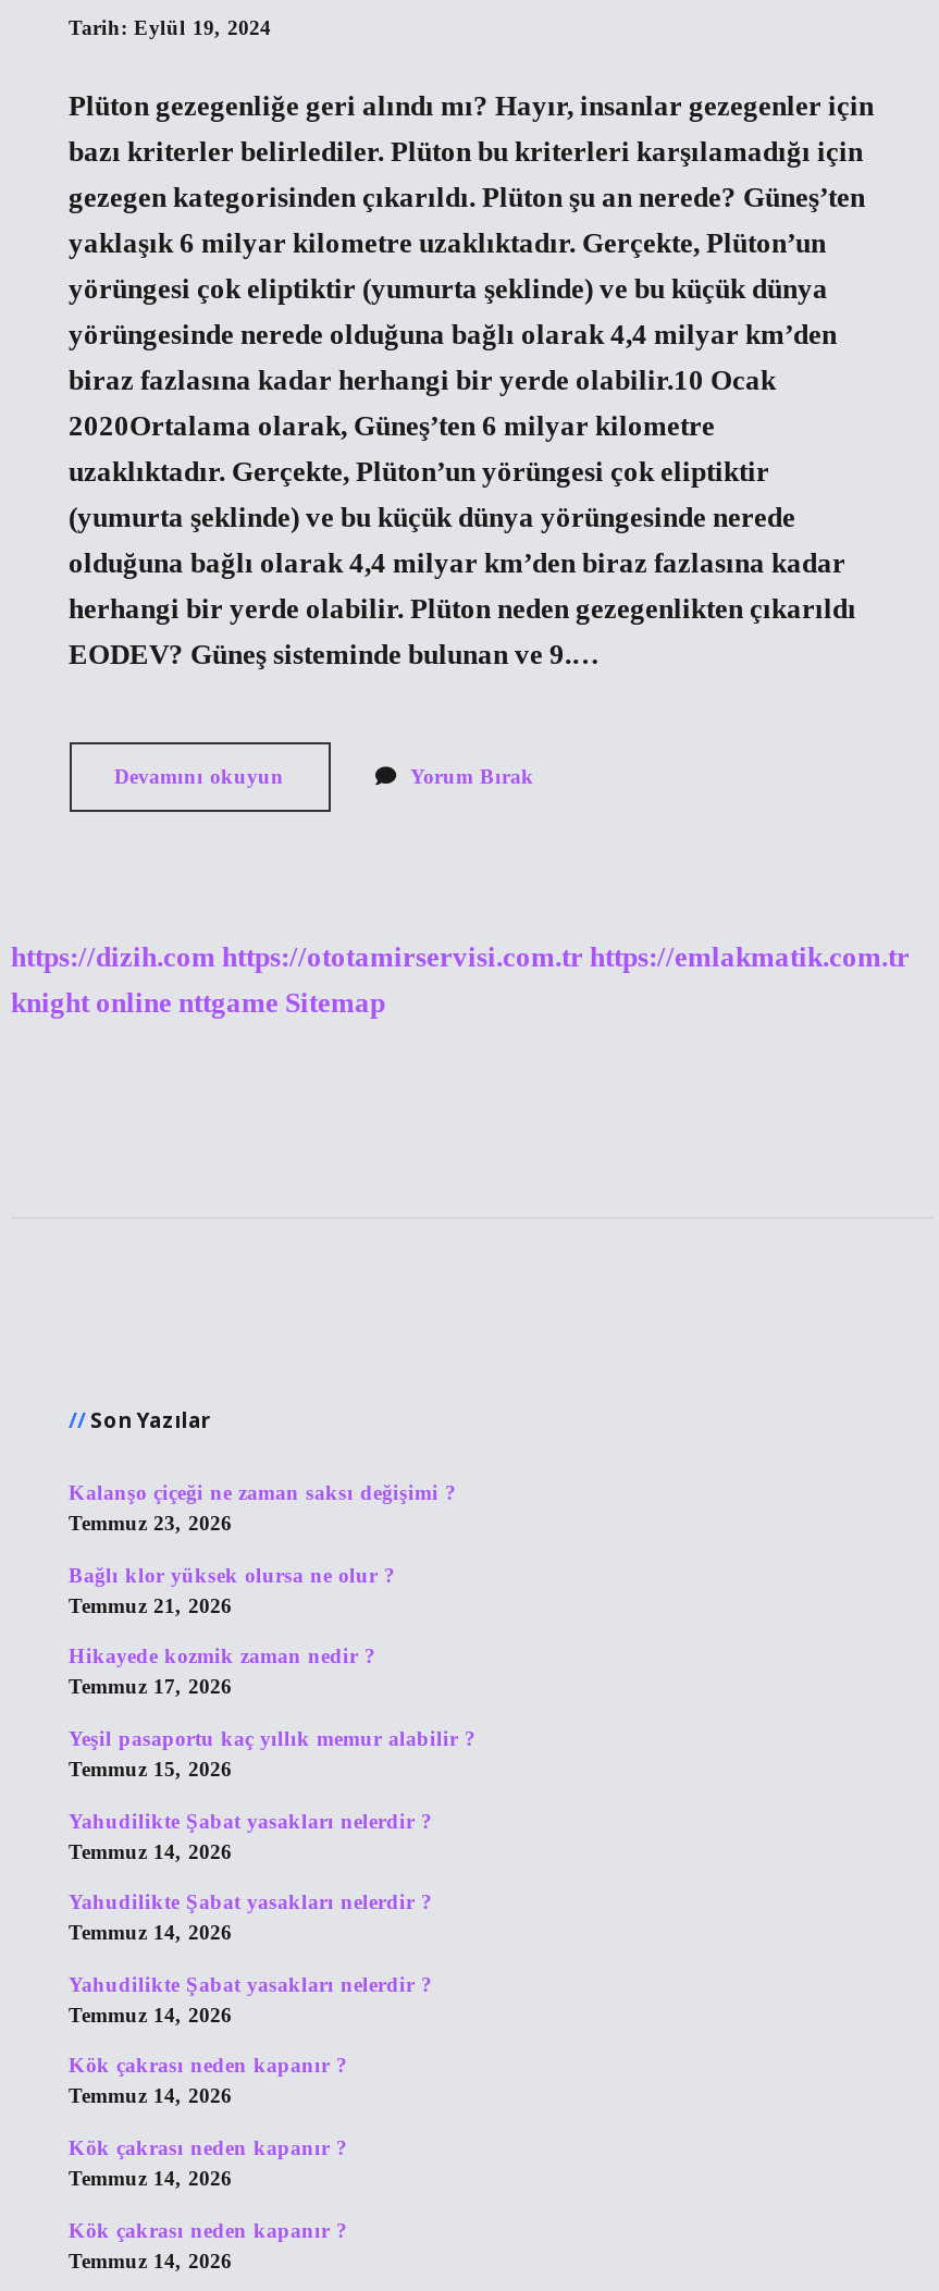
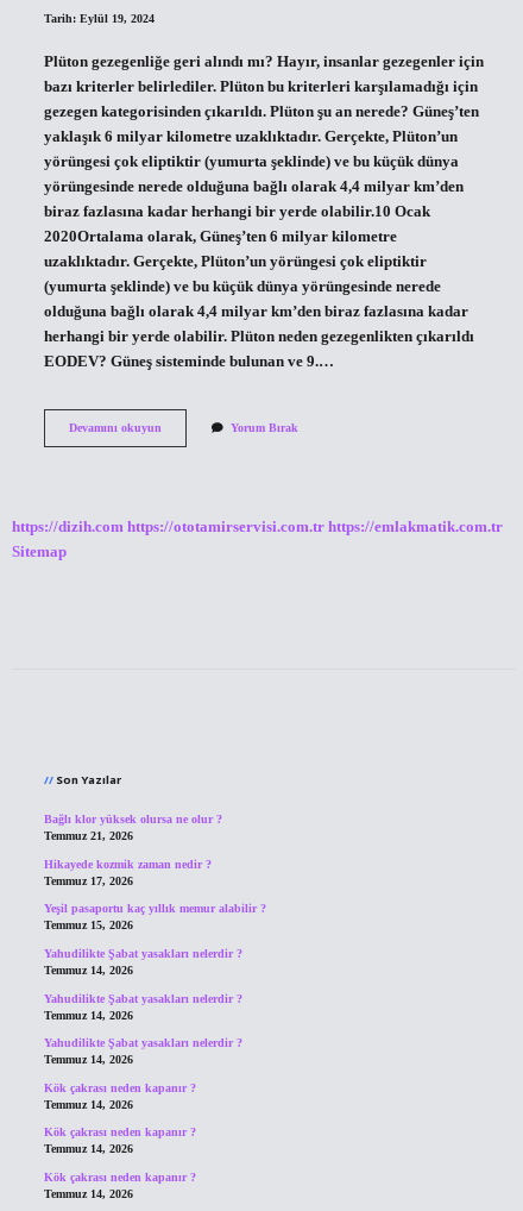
- knight online nttgame Sitemap
+ Sitemap

- Kalanşo çiçeği ne zaman saksı değişimi ?
- Temmuz 23, 2026
